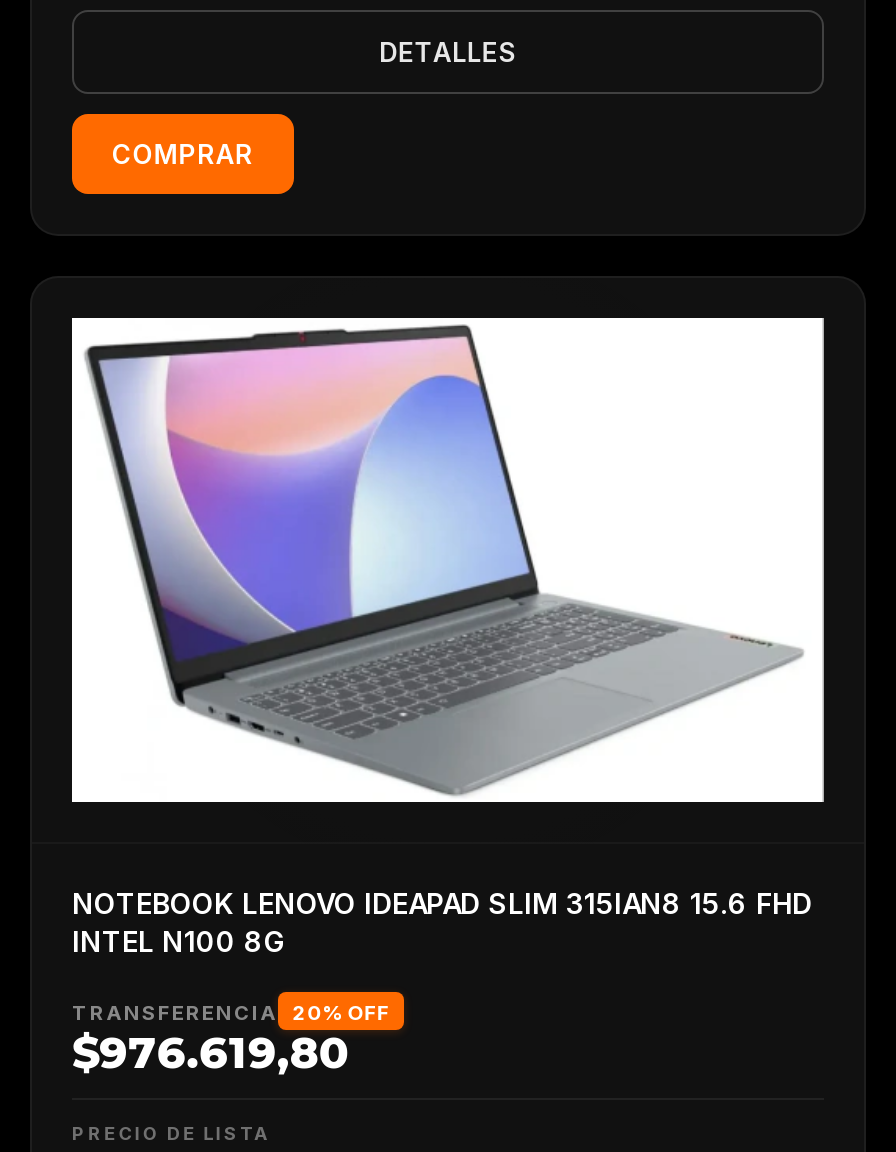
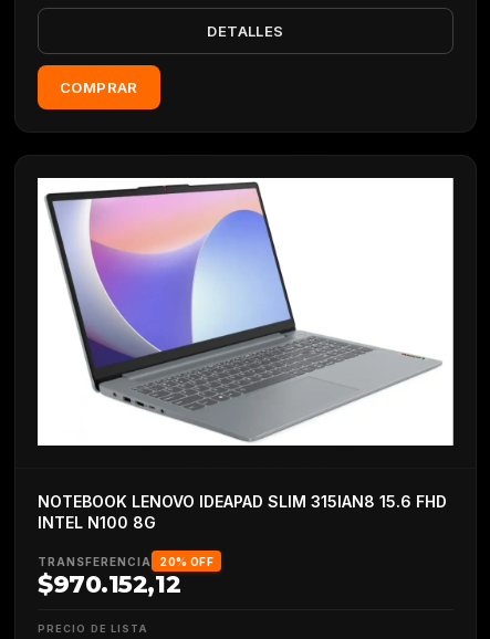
- $976.619,80
+ $970.152,12
